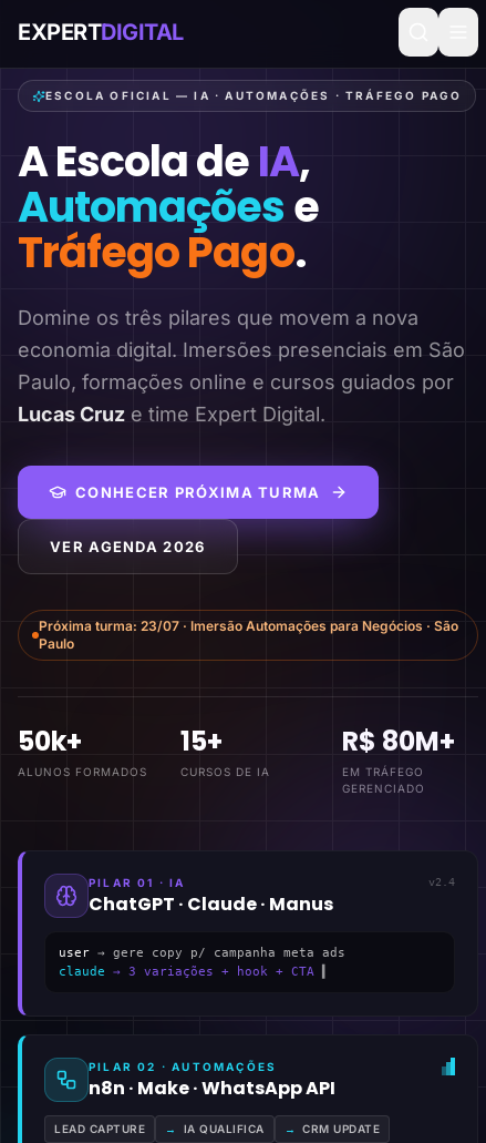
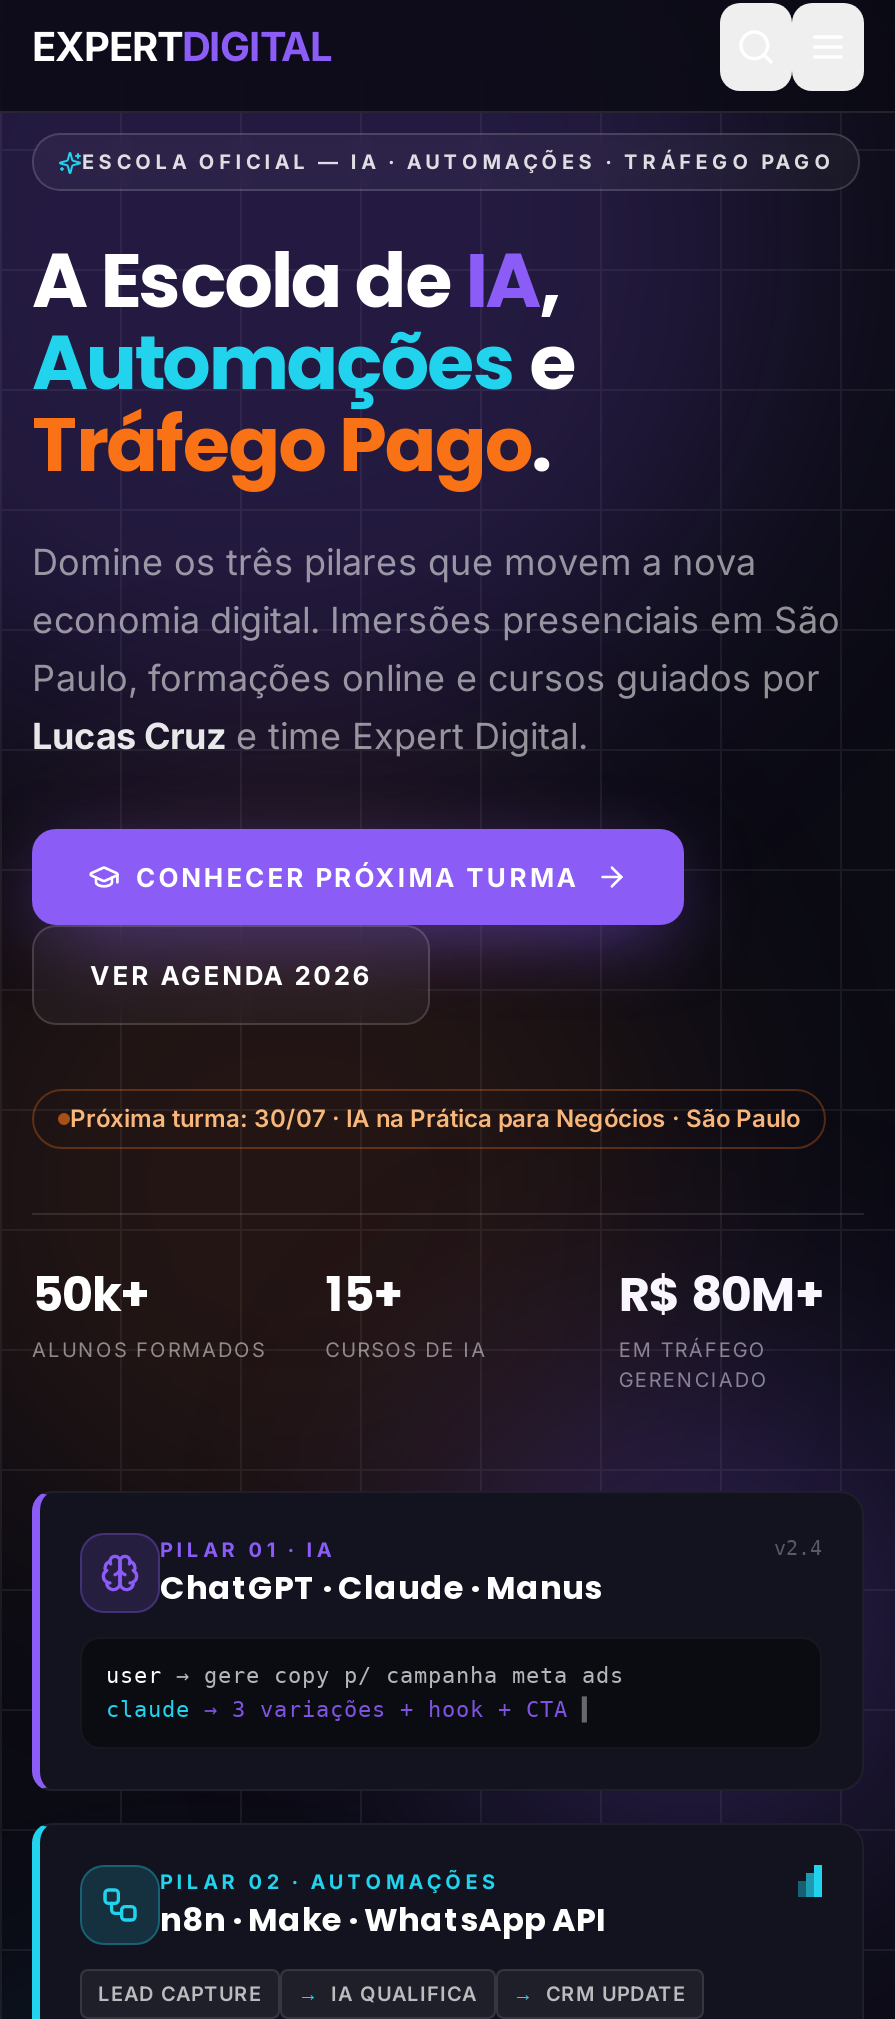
- Próxima turma: 23/07 · Imersão Automações para Negócios · São
- Paulo
+ Próxima turma: 30/07 · IA na Prática para Negócios · São Paulo
